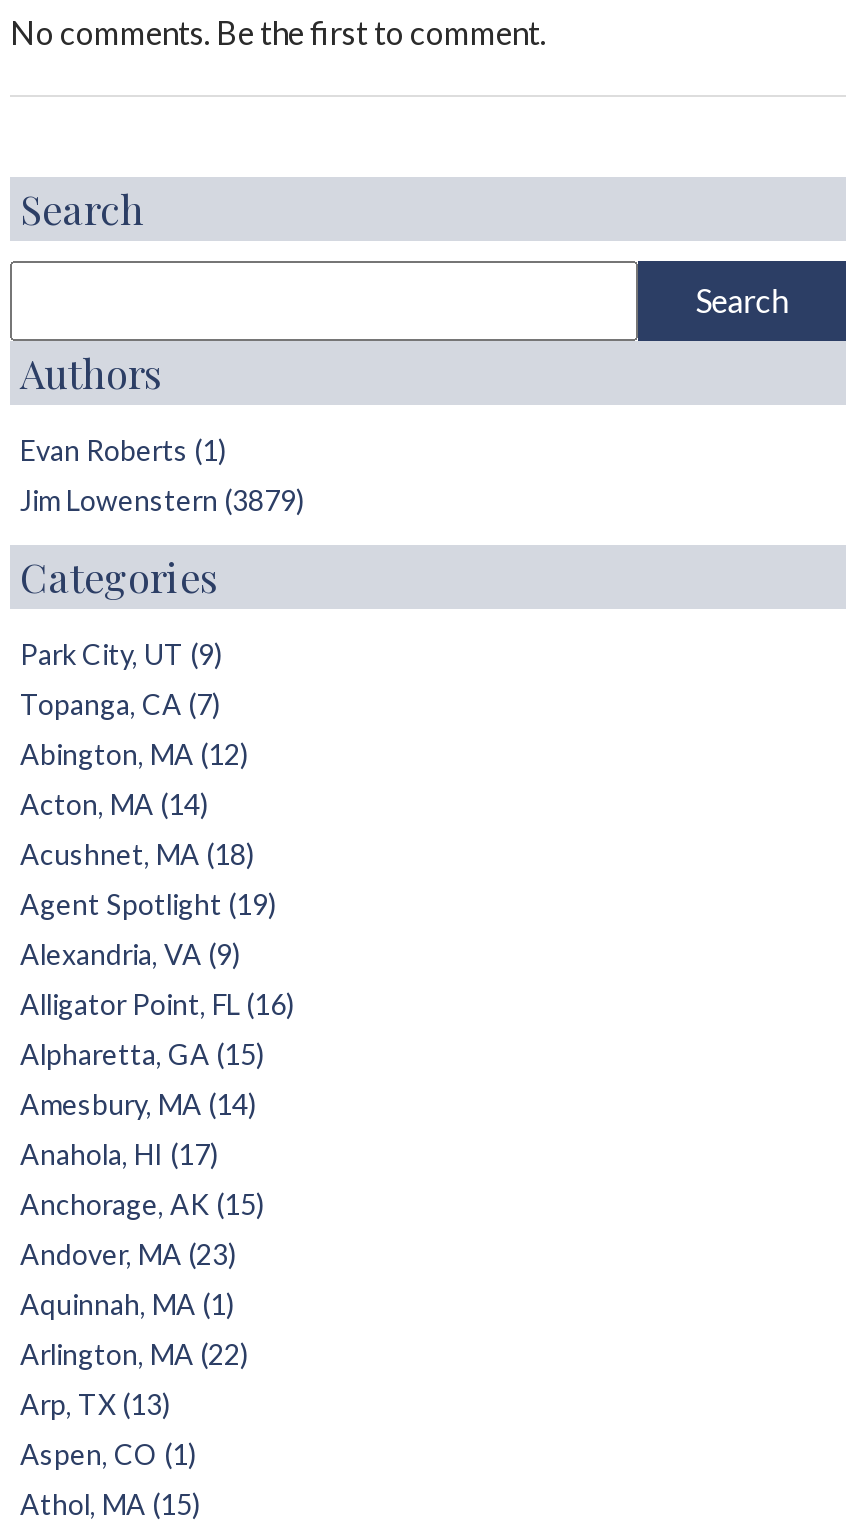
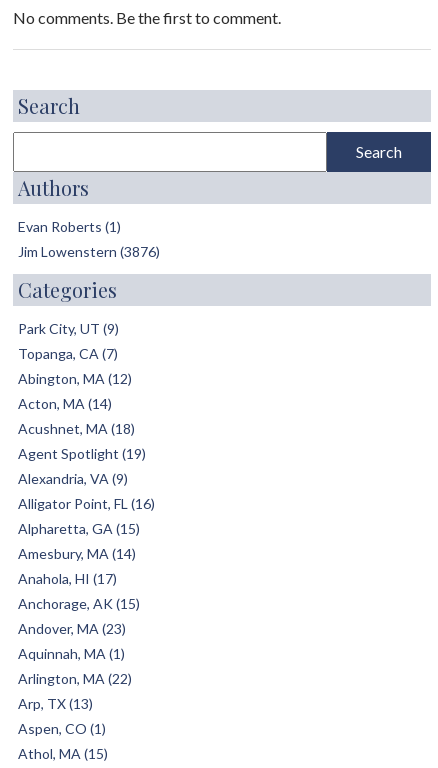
- Jim Lowenstern (3879)
+ Jim Lowenstern (3876)
